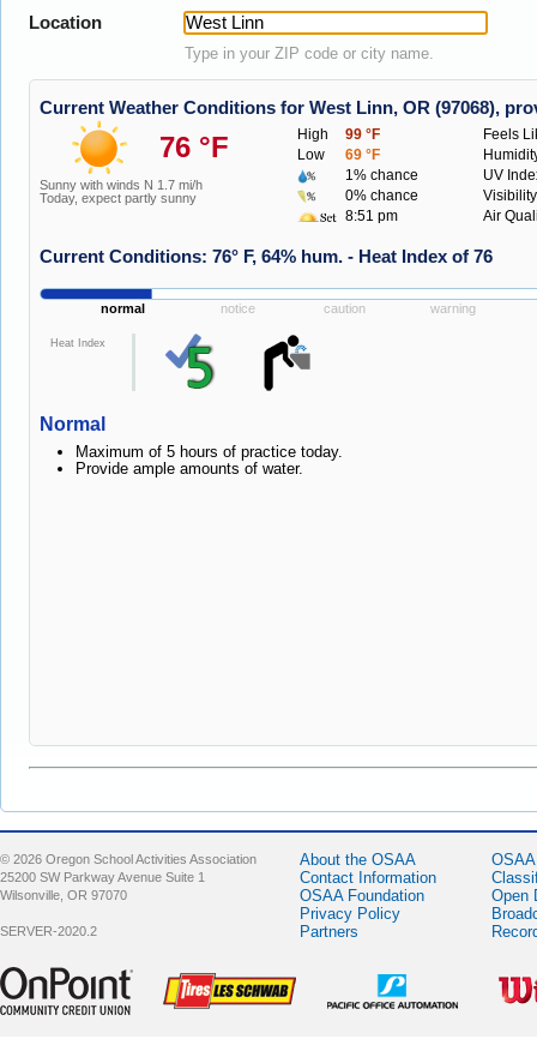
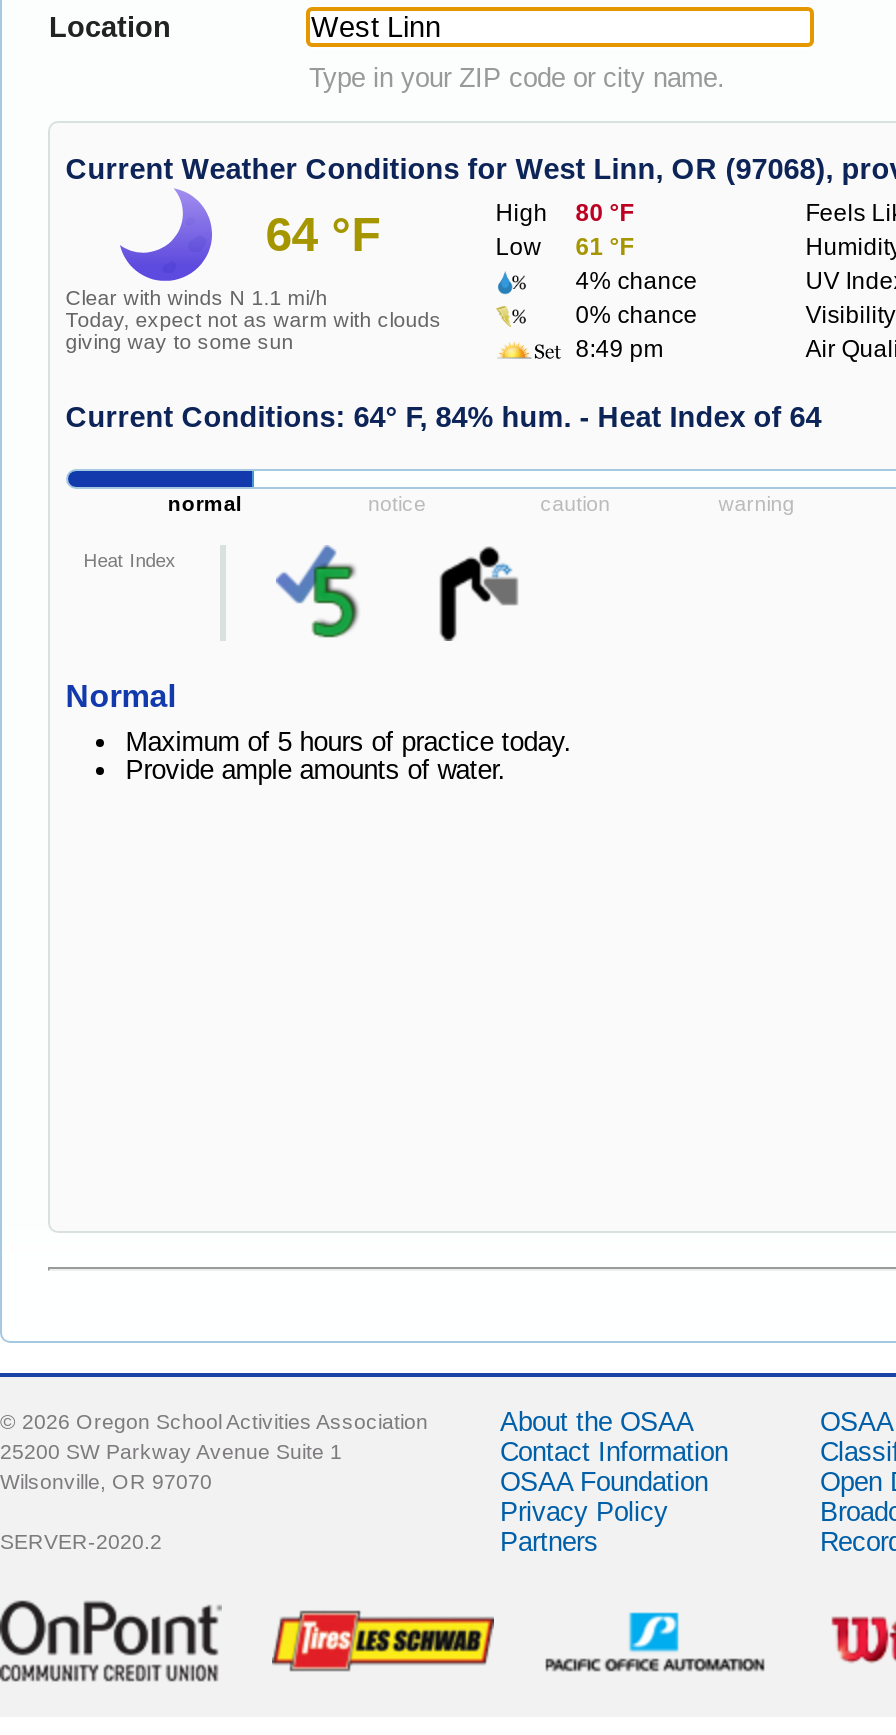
- [image]
- 76 °F
- Sunny with winds N 1.7 mi/h
- Today, expect partly sunny
+ [image]
+ 64 °F
+ Clear with winds N 1.1 mi/h
+ Today, expect not as warm with clouds
+ giving way to some sun

- High 99 °F
+ High 80 °F

- Low 69 °F
+ Low 61 °F

- 1% chance
+ 4% chance

- 8:51 pm
+ 8:49 pm

- Current Conditions: 76° F, 64% hum. - Heat Index of 76
+ Current Conditions: 64° F, 84% hum. - Heat Index of 64
